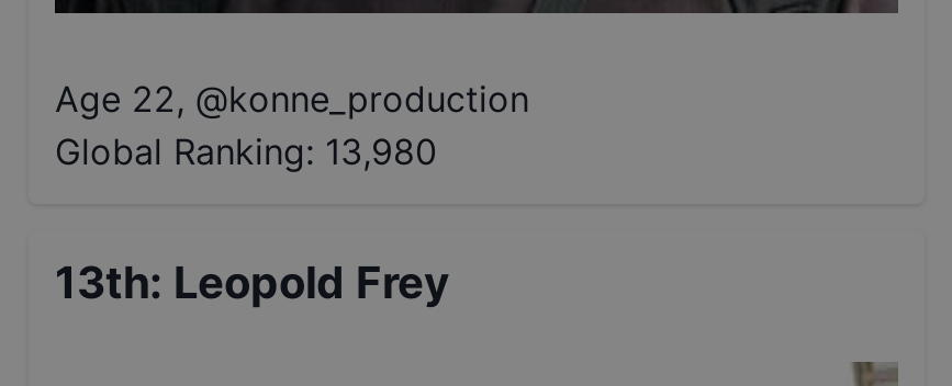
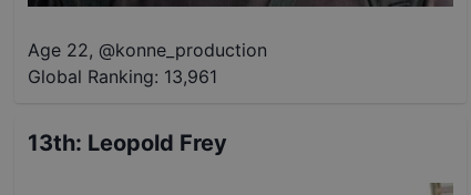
- Global Ranking: 13,980
+ Global Ranking: 13,961
